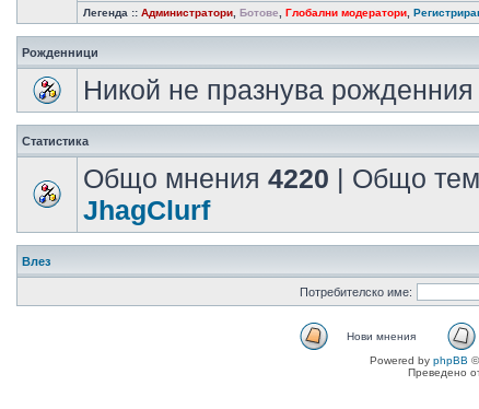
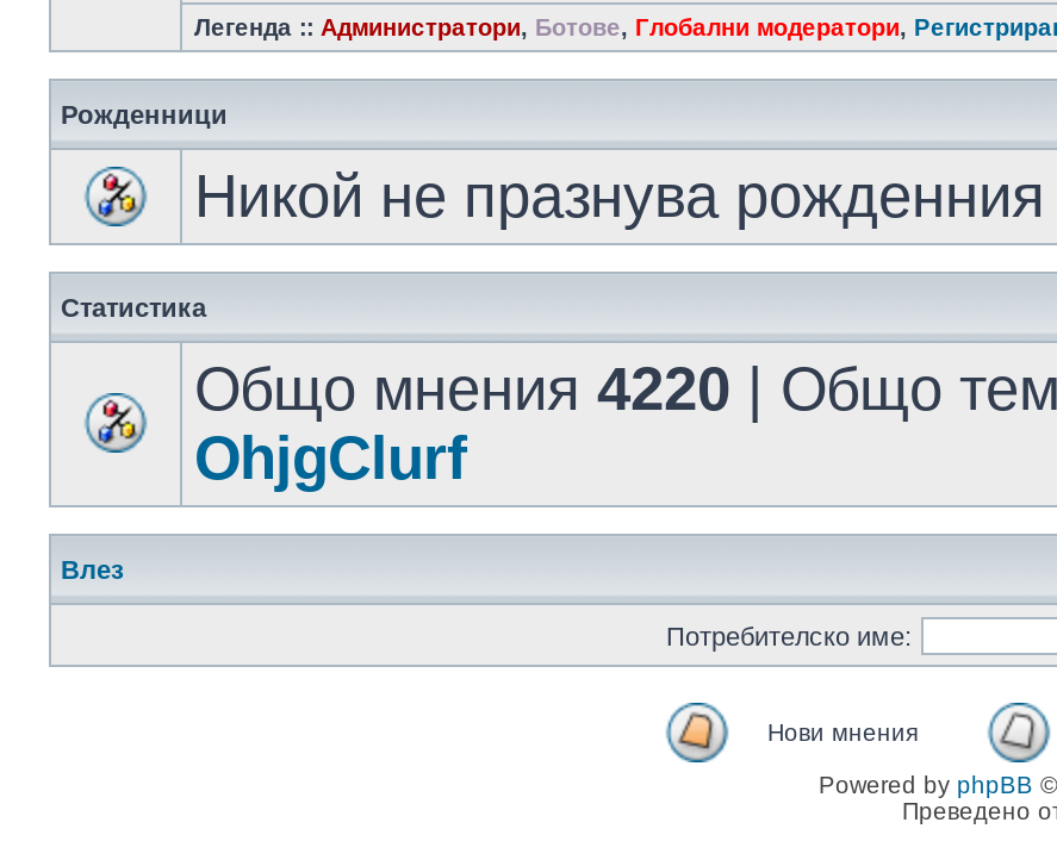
- JhagClurf
+ OhjgClurf
